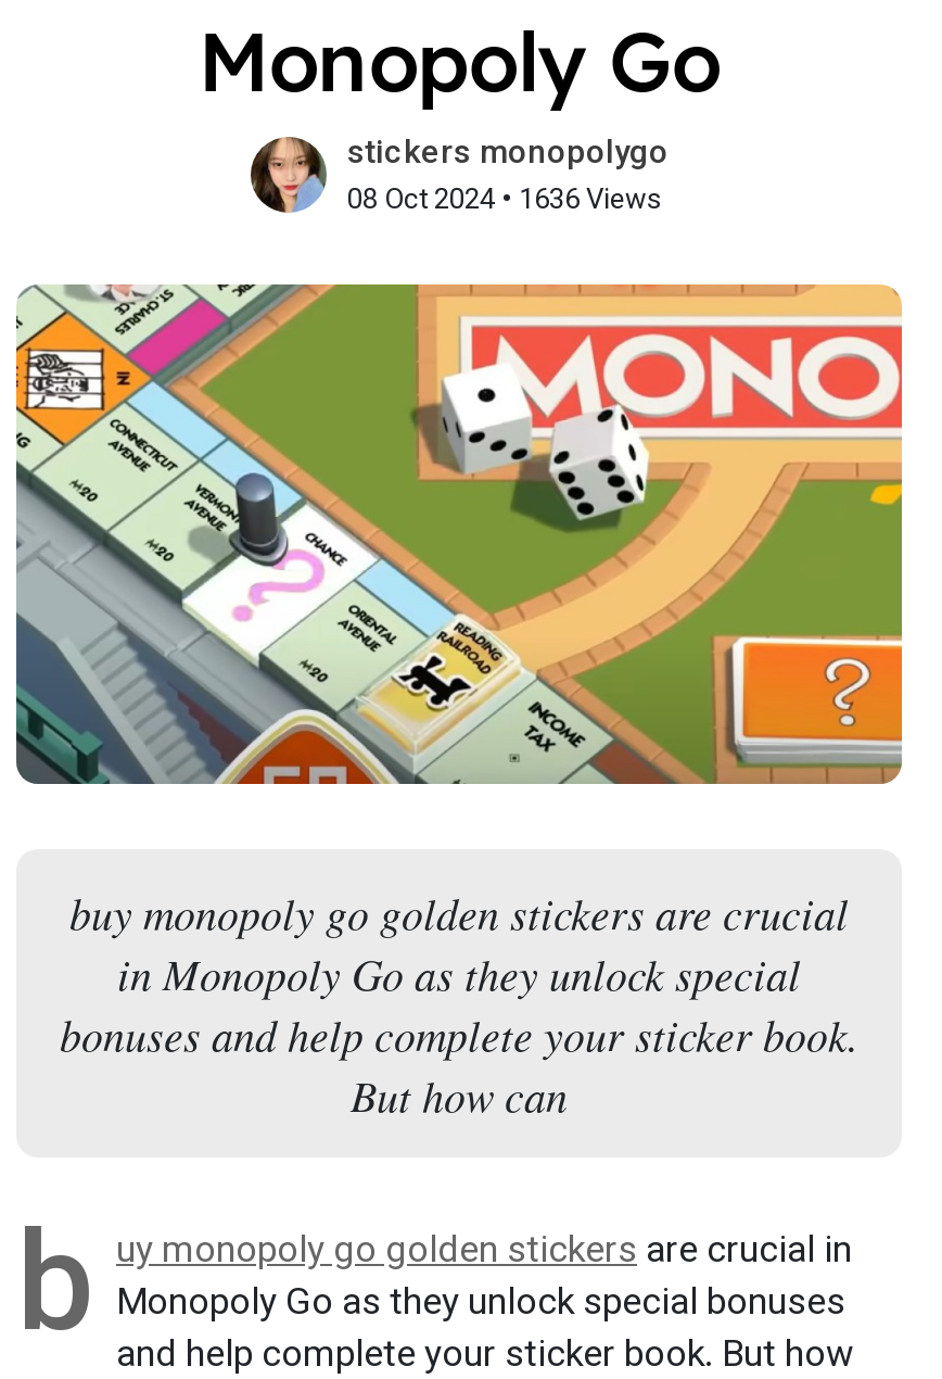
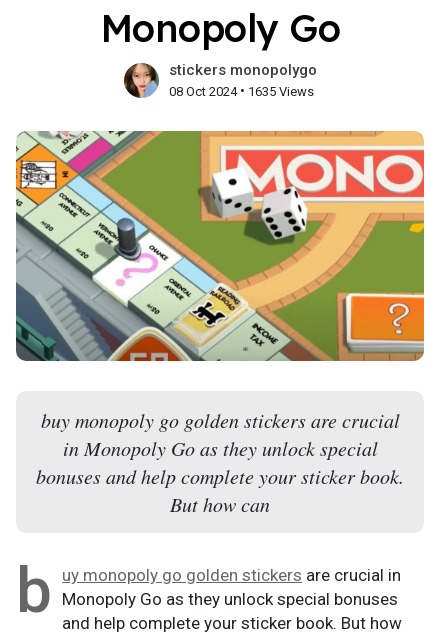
- 08 Oct 2024 • 1636 Views
+ 08 Oct 2024 • 1635 Views
